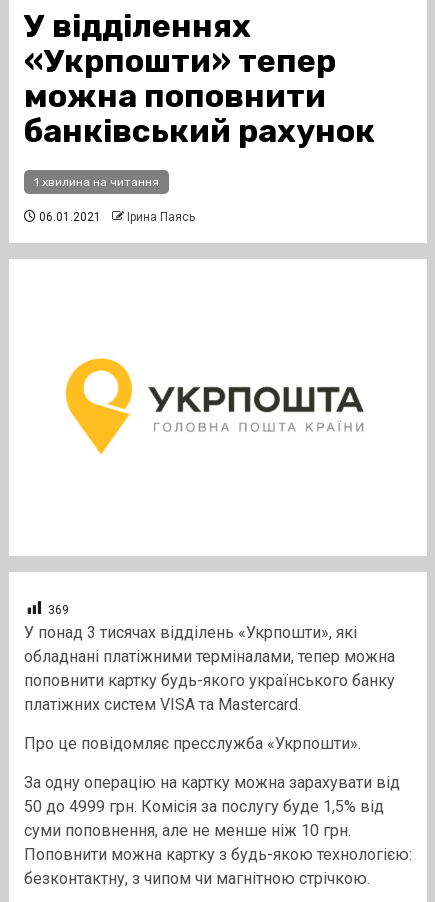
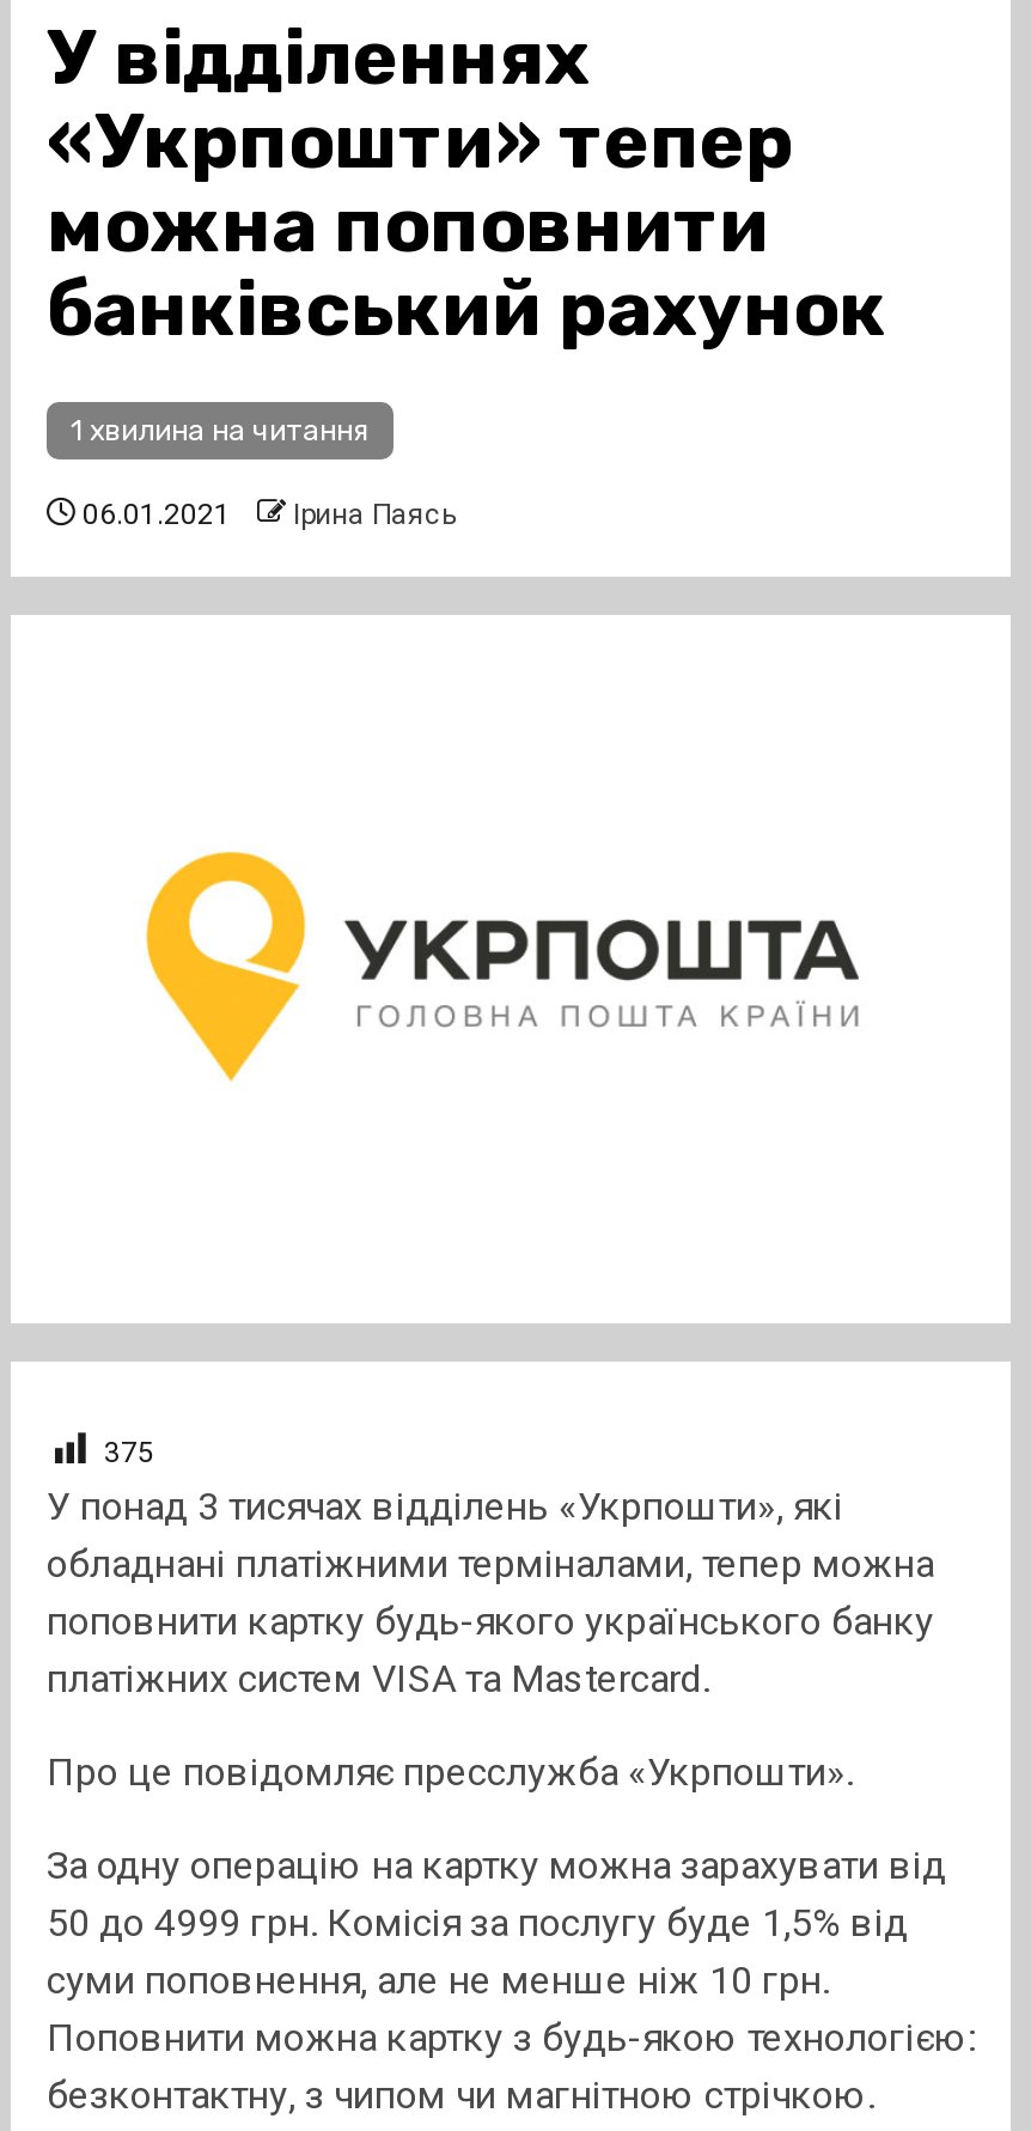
- 369
+ 375
